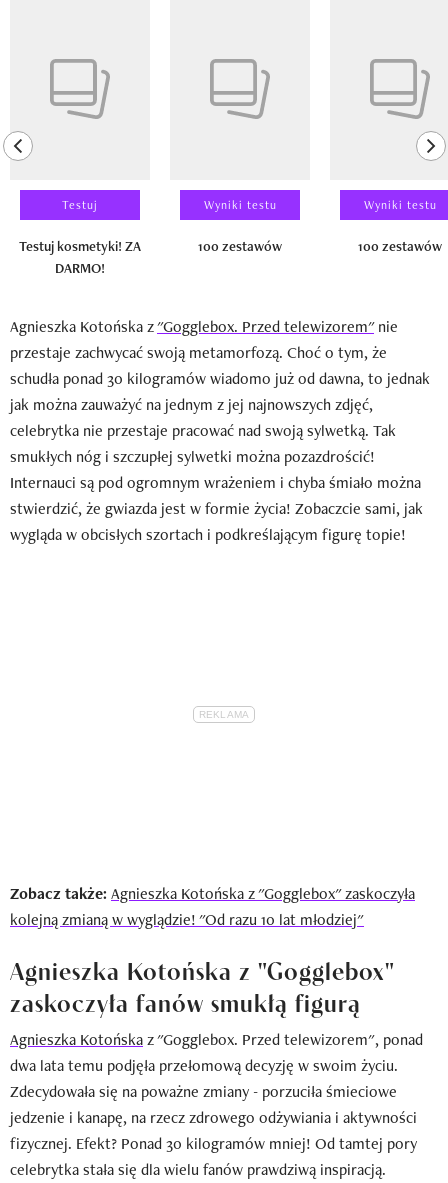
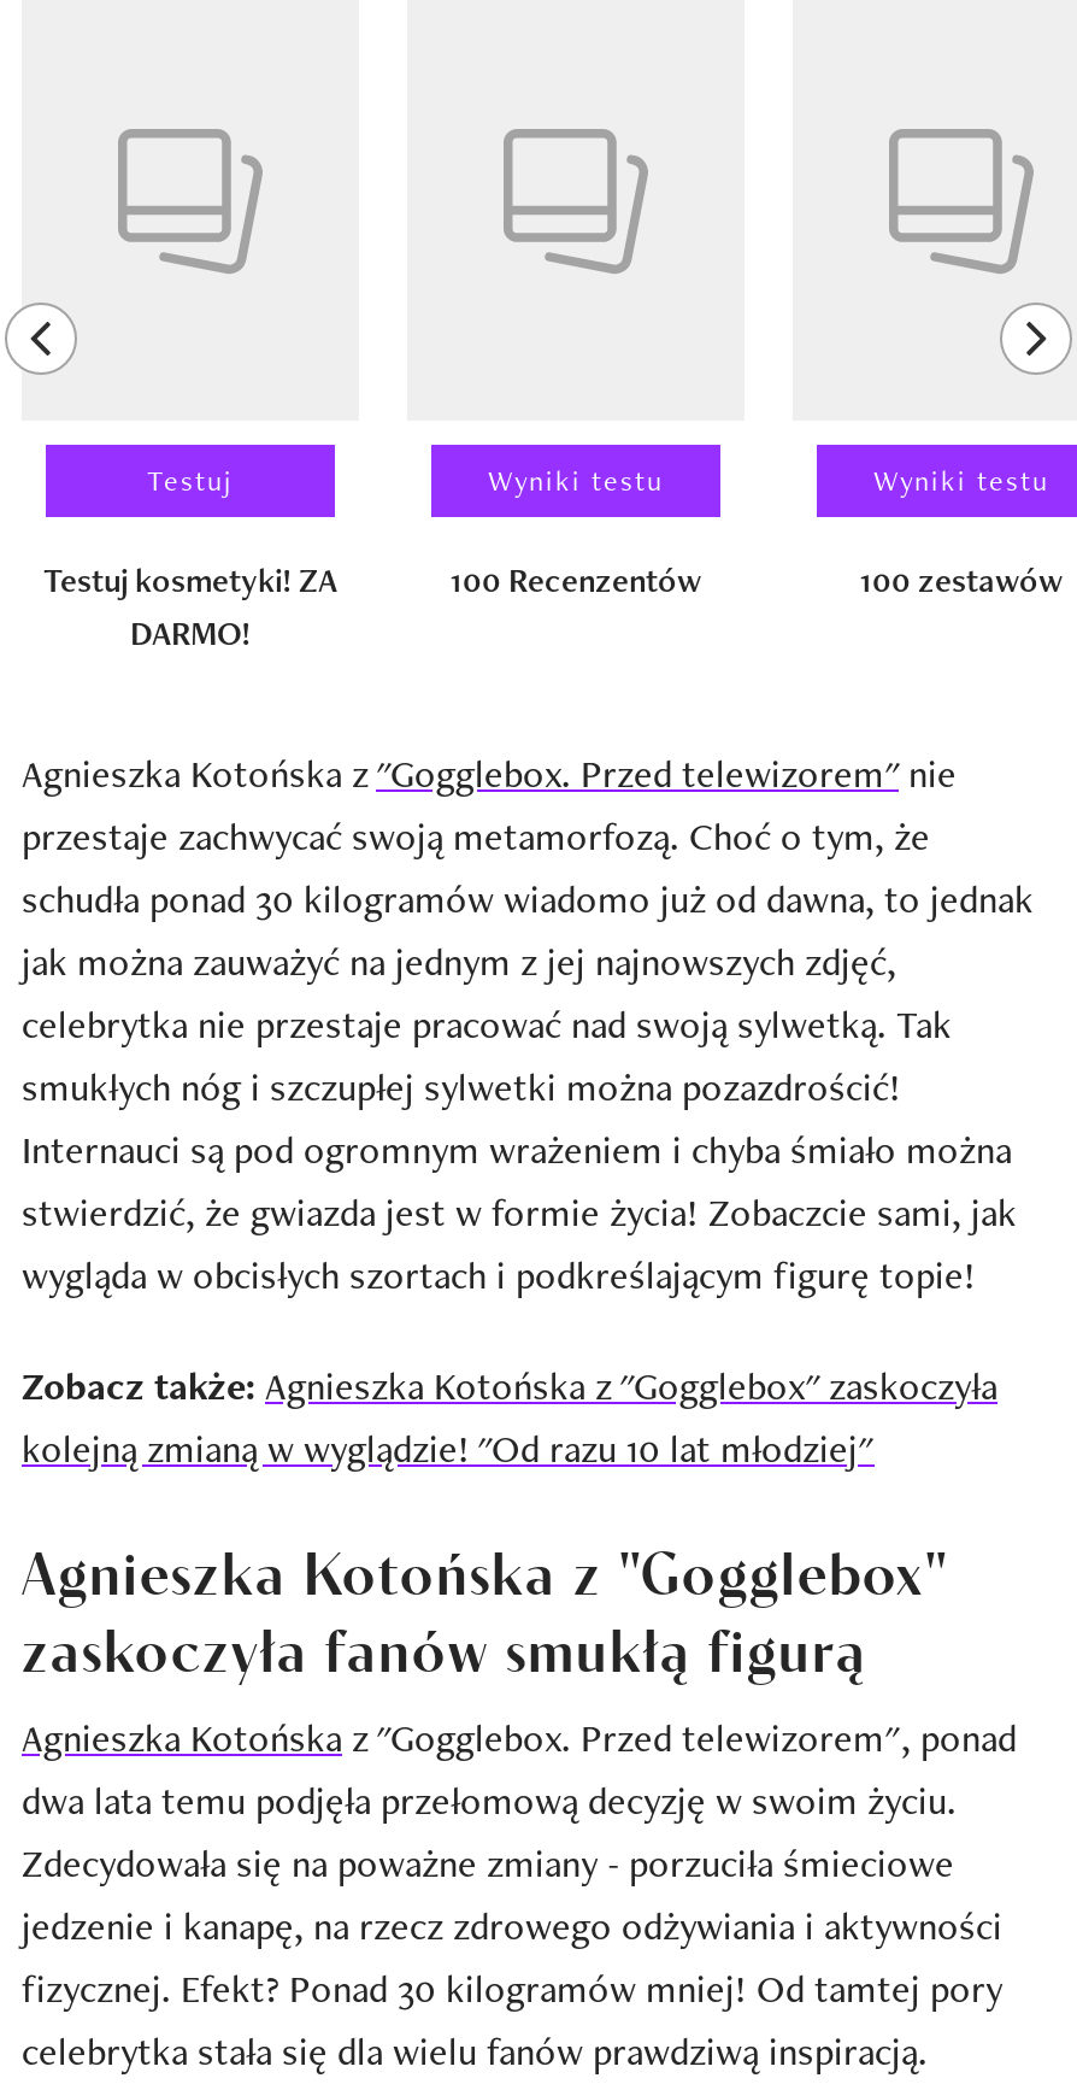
- 100 zestawów
+ 100 Recenzentów
